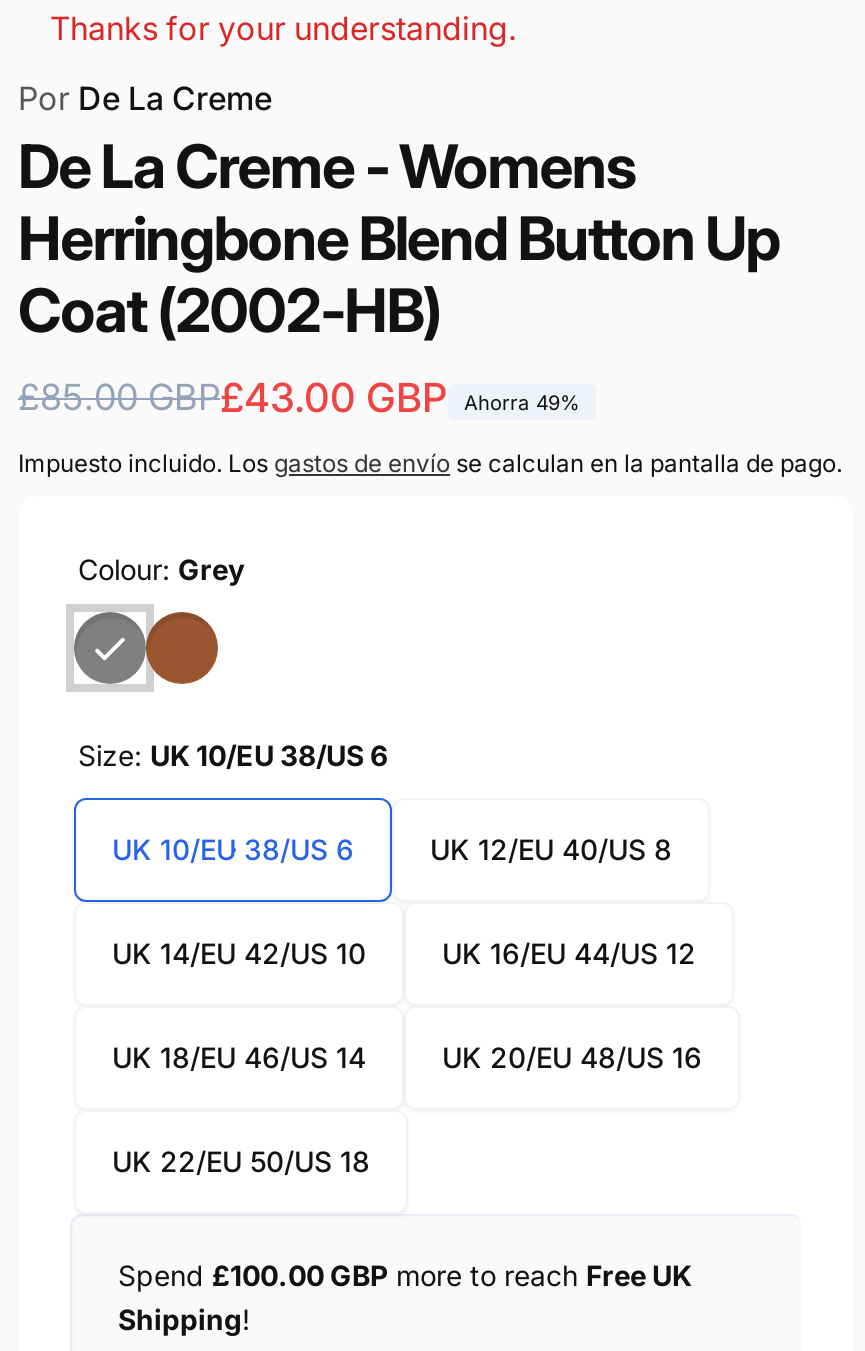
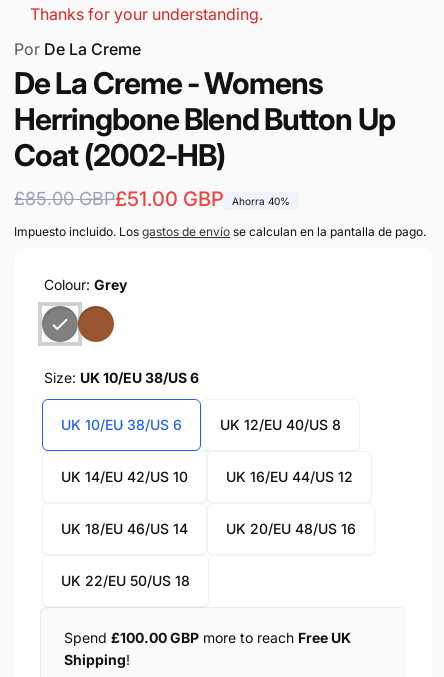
- £43.00 GBP
+ £51.00 GBP

- Ahorra 49%
+ Ahorra 40%
